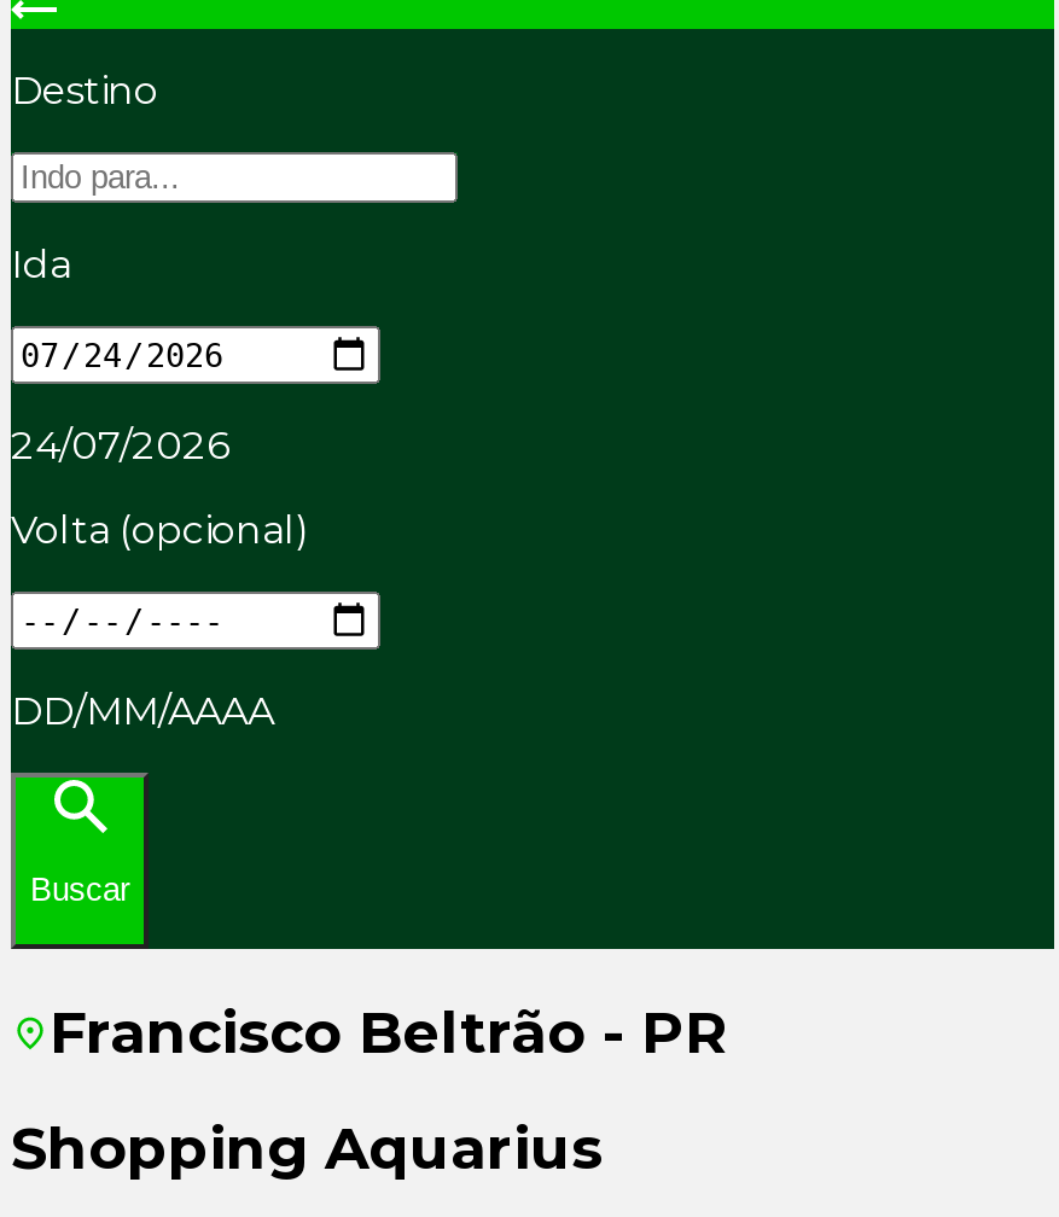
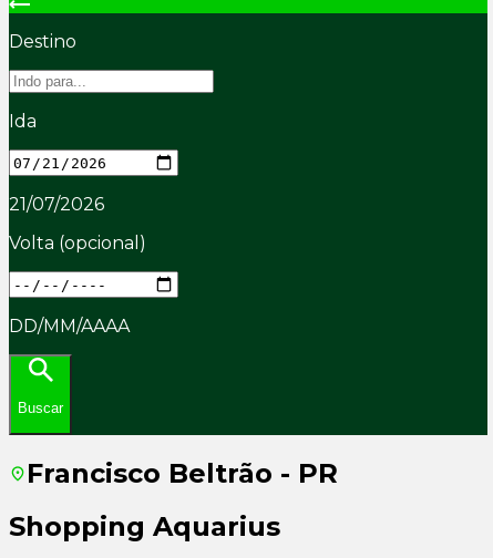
- 24/07/2026
+ 21/07/2026
